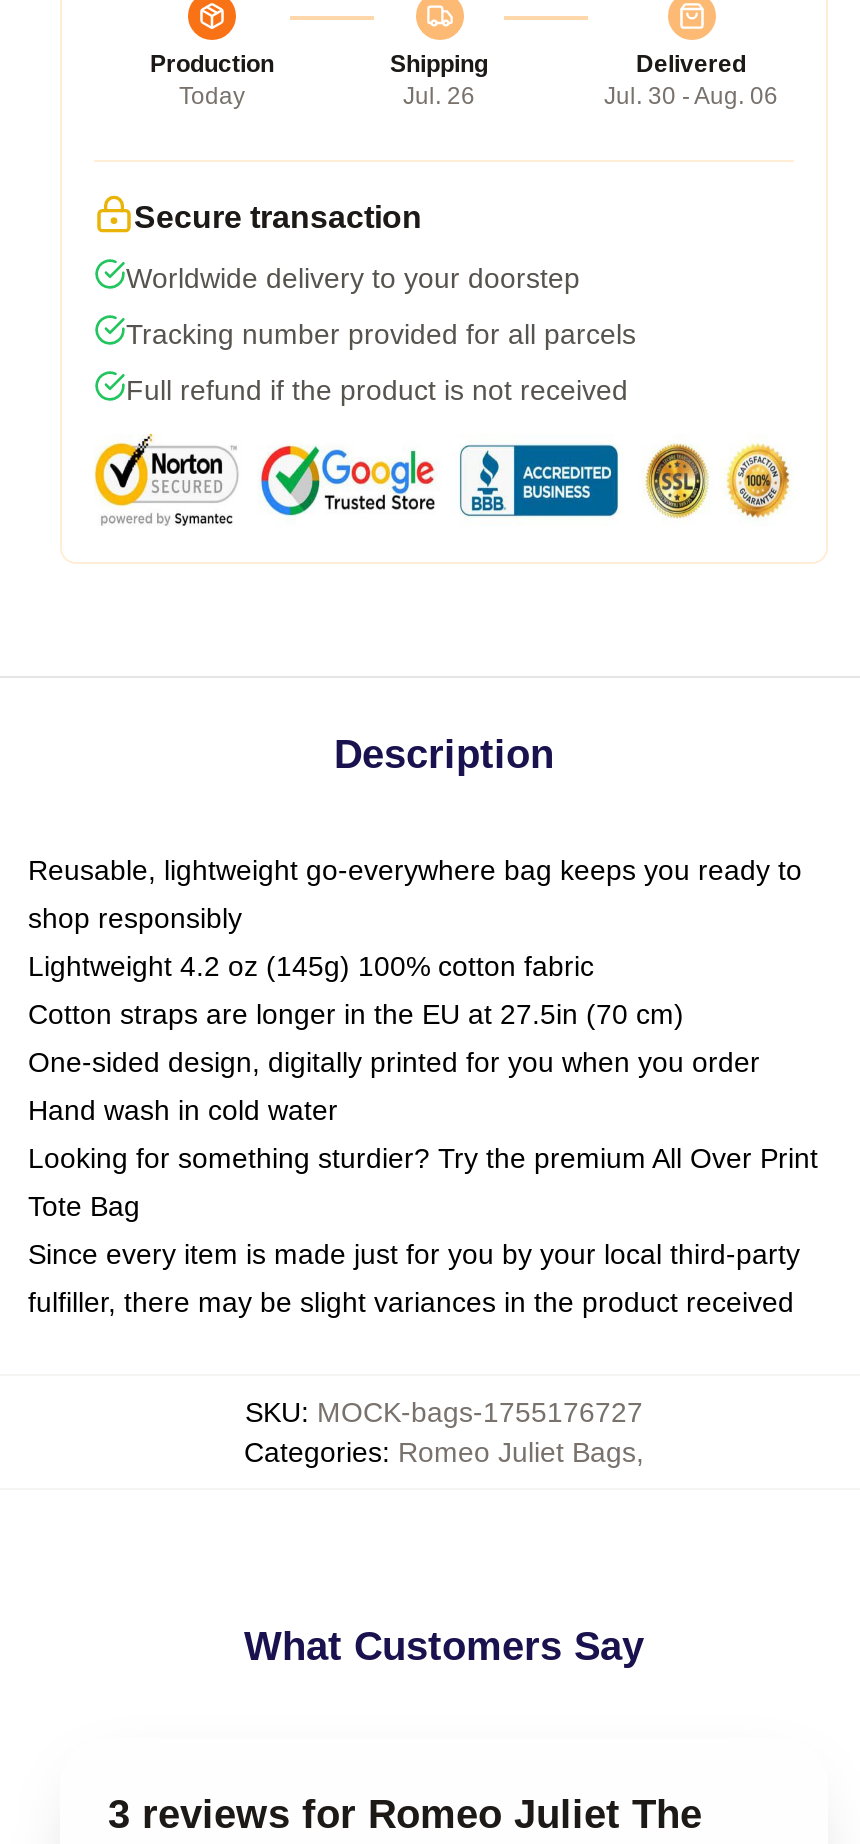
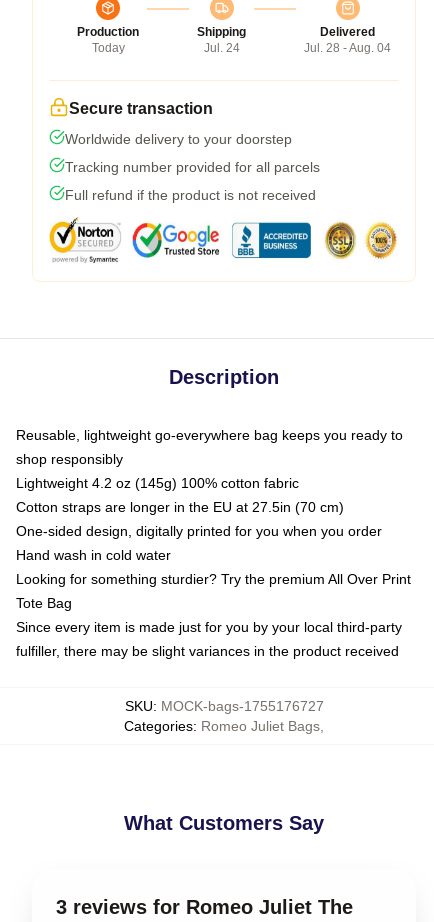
- Jul. 26
+ Jul. 24

- Jul. 30 - Aug. 06
+ Jul. 28 - Aug. 04
